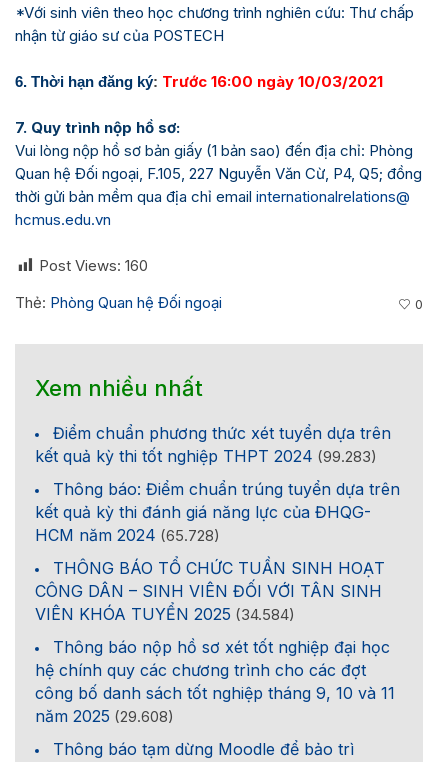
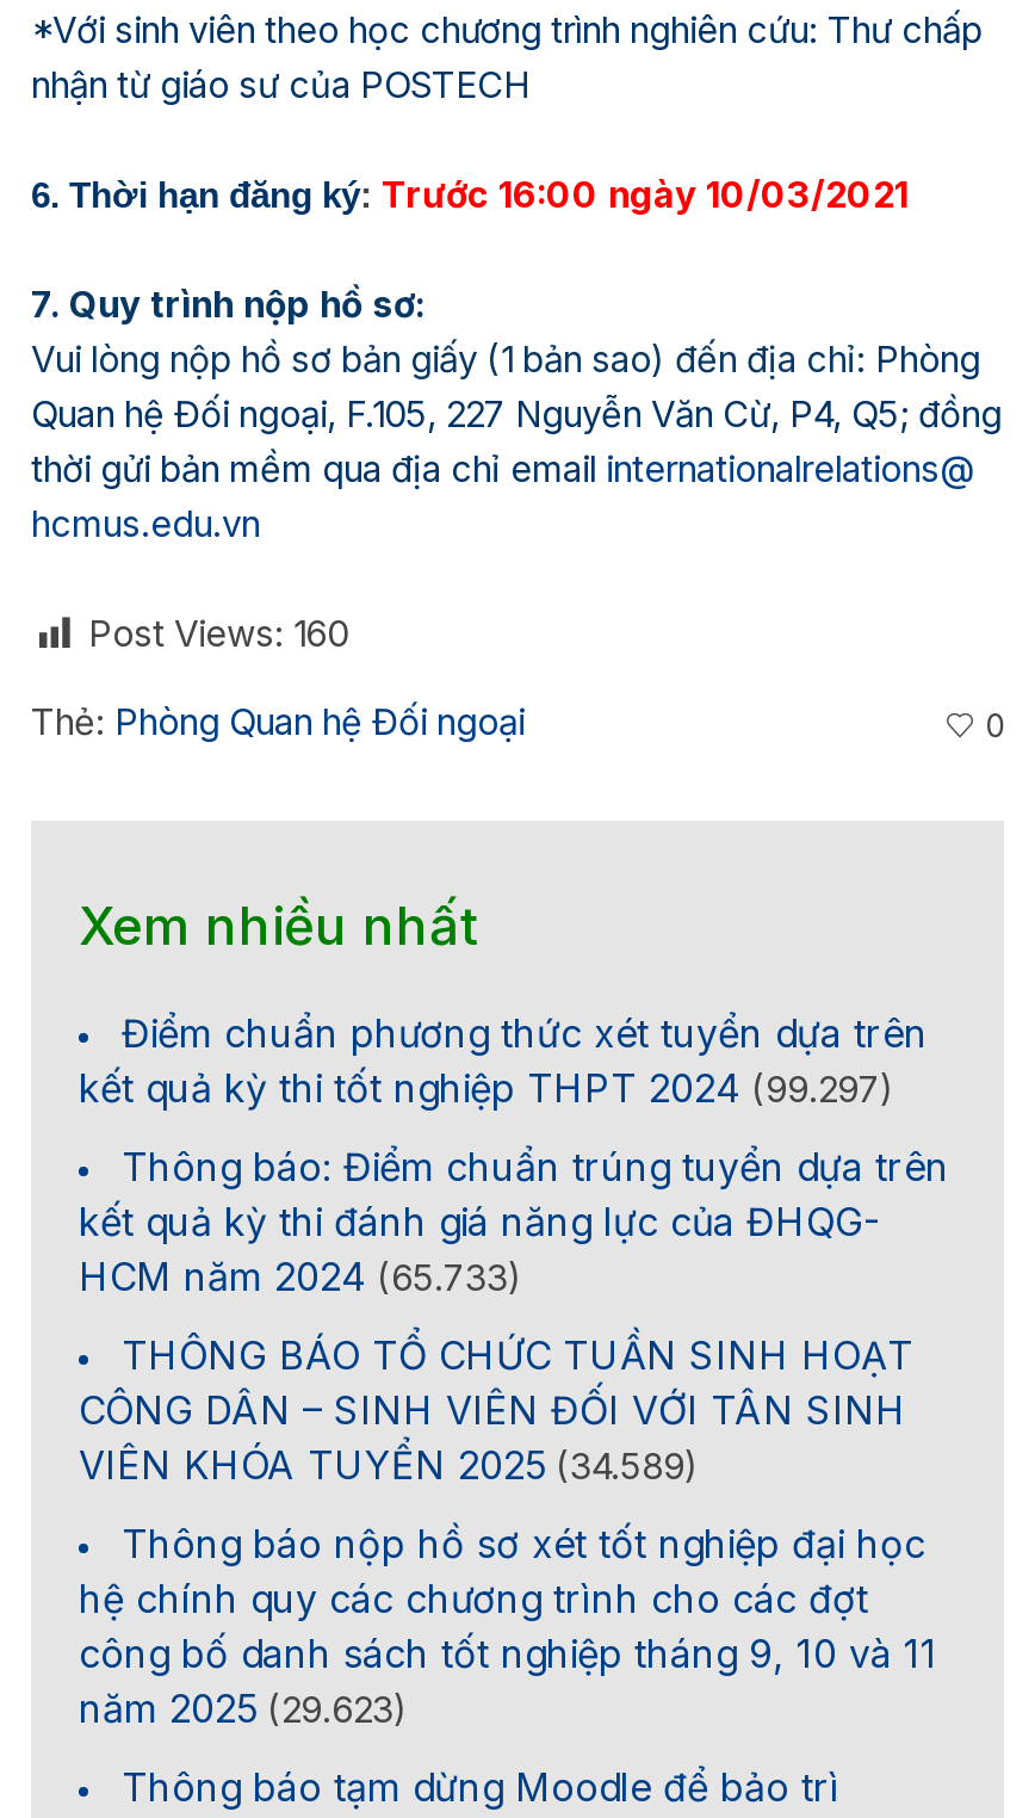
- kết quả kỳ thi tốt nghiệp THPT 2024 (99.283)
+ kết quả kỳ thi tốt nghiệp THPT 2024 (99.297)

- HCM năm 2024 (65.728)
+ HCM năm 2024 (65.733)

- VIÊN KHÓA TUYỂN 2025 (34.584)
+ VIÊN KHÓA TUYỂN 2025 (34.589)

- năm 2025 (29.608)
+ năm 2025 (29.623)
